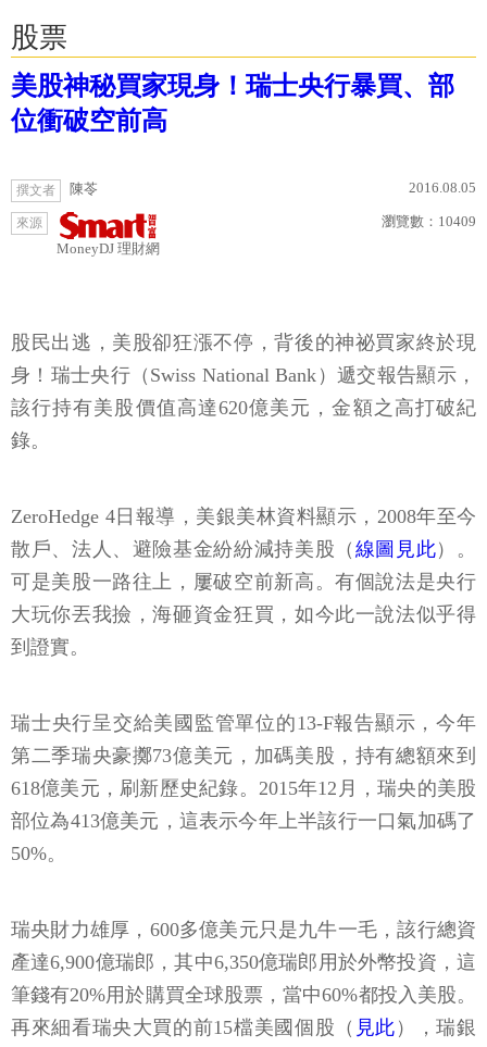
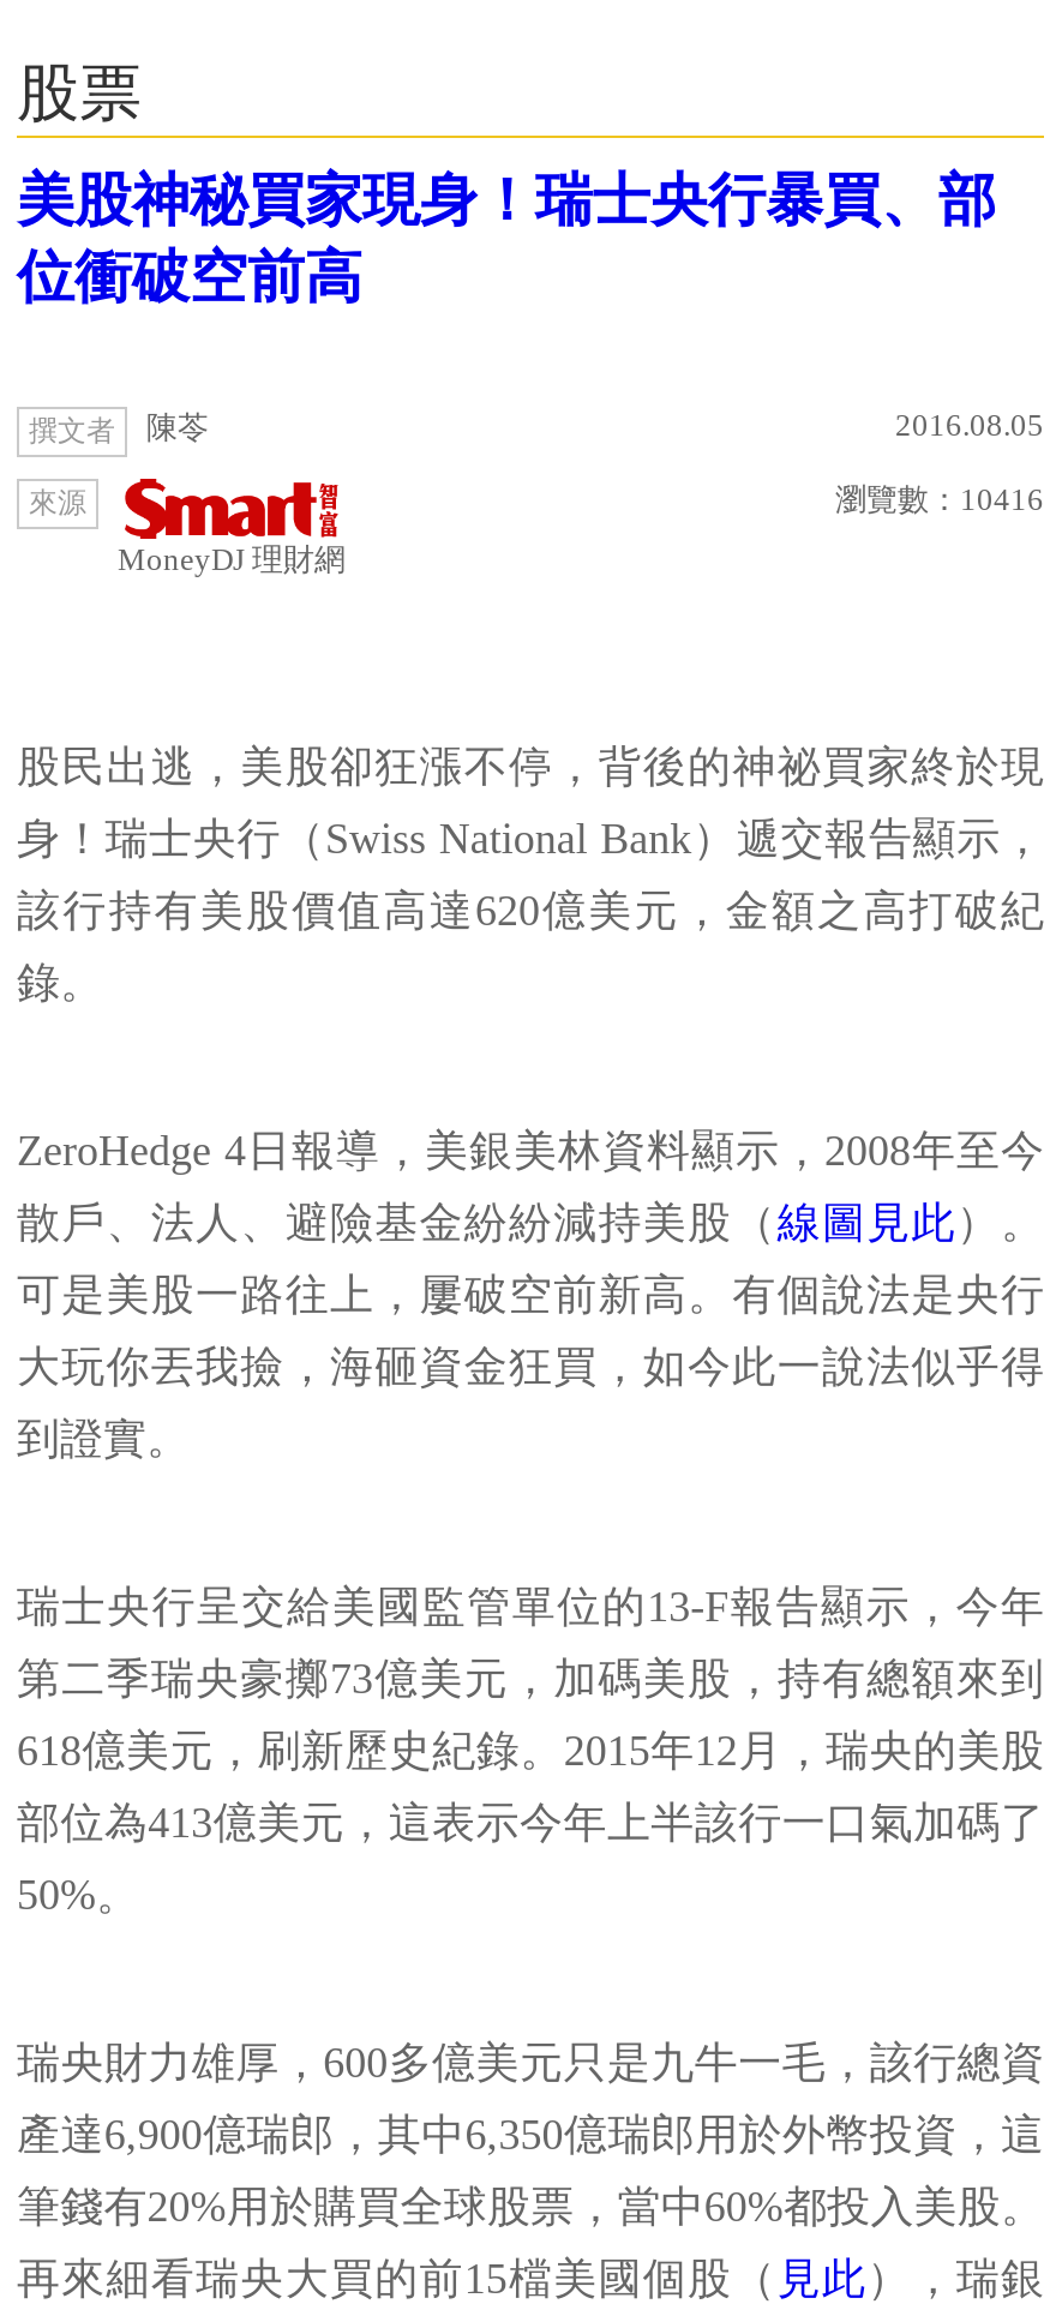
- 瀏覽數：10409
+ 瀏覽數：10416
